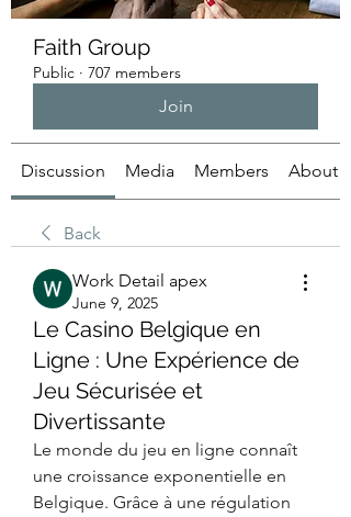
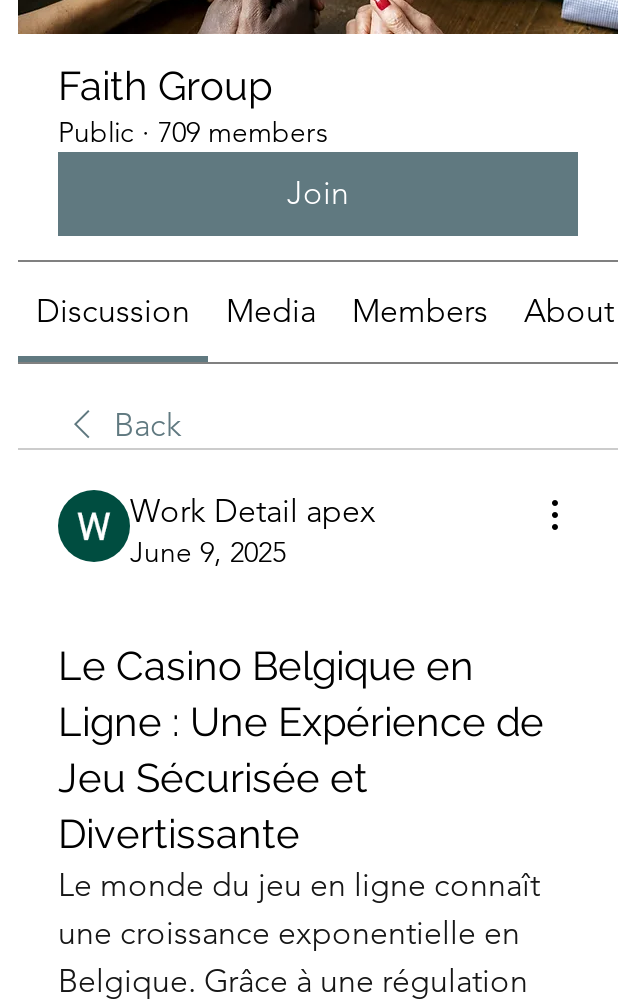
- Public · 707 members
+ Public · 709 members
